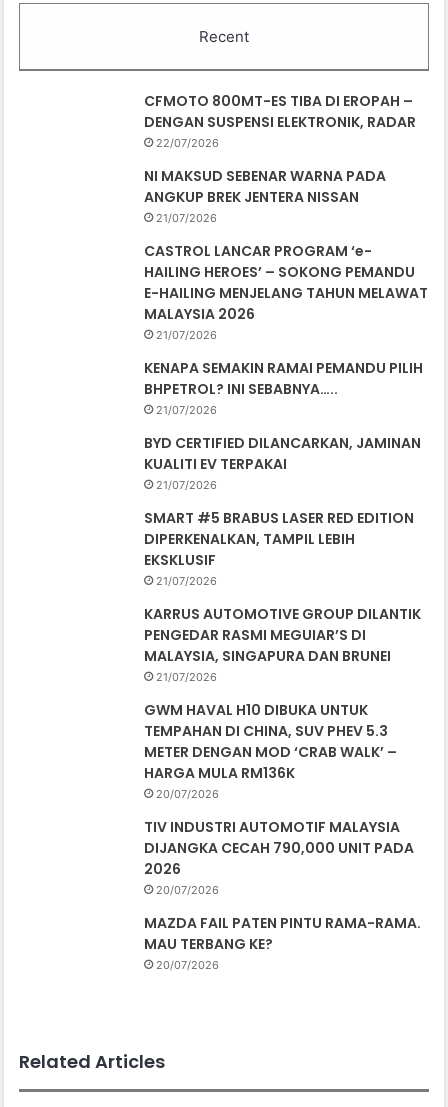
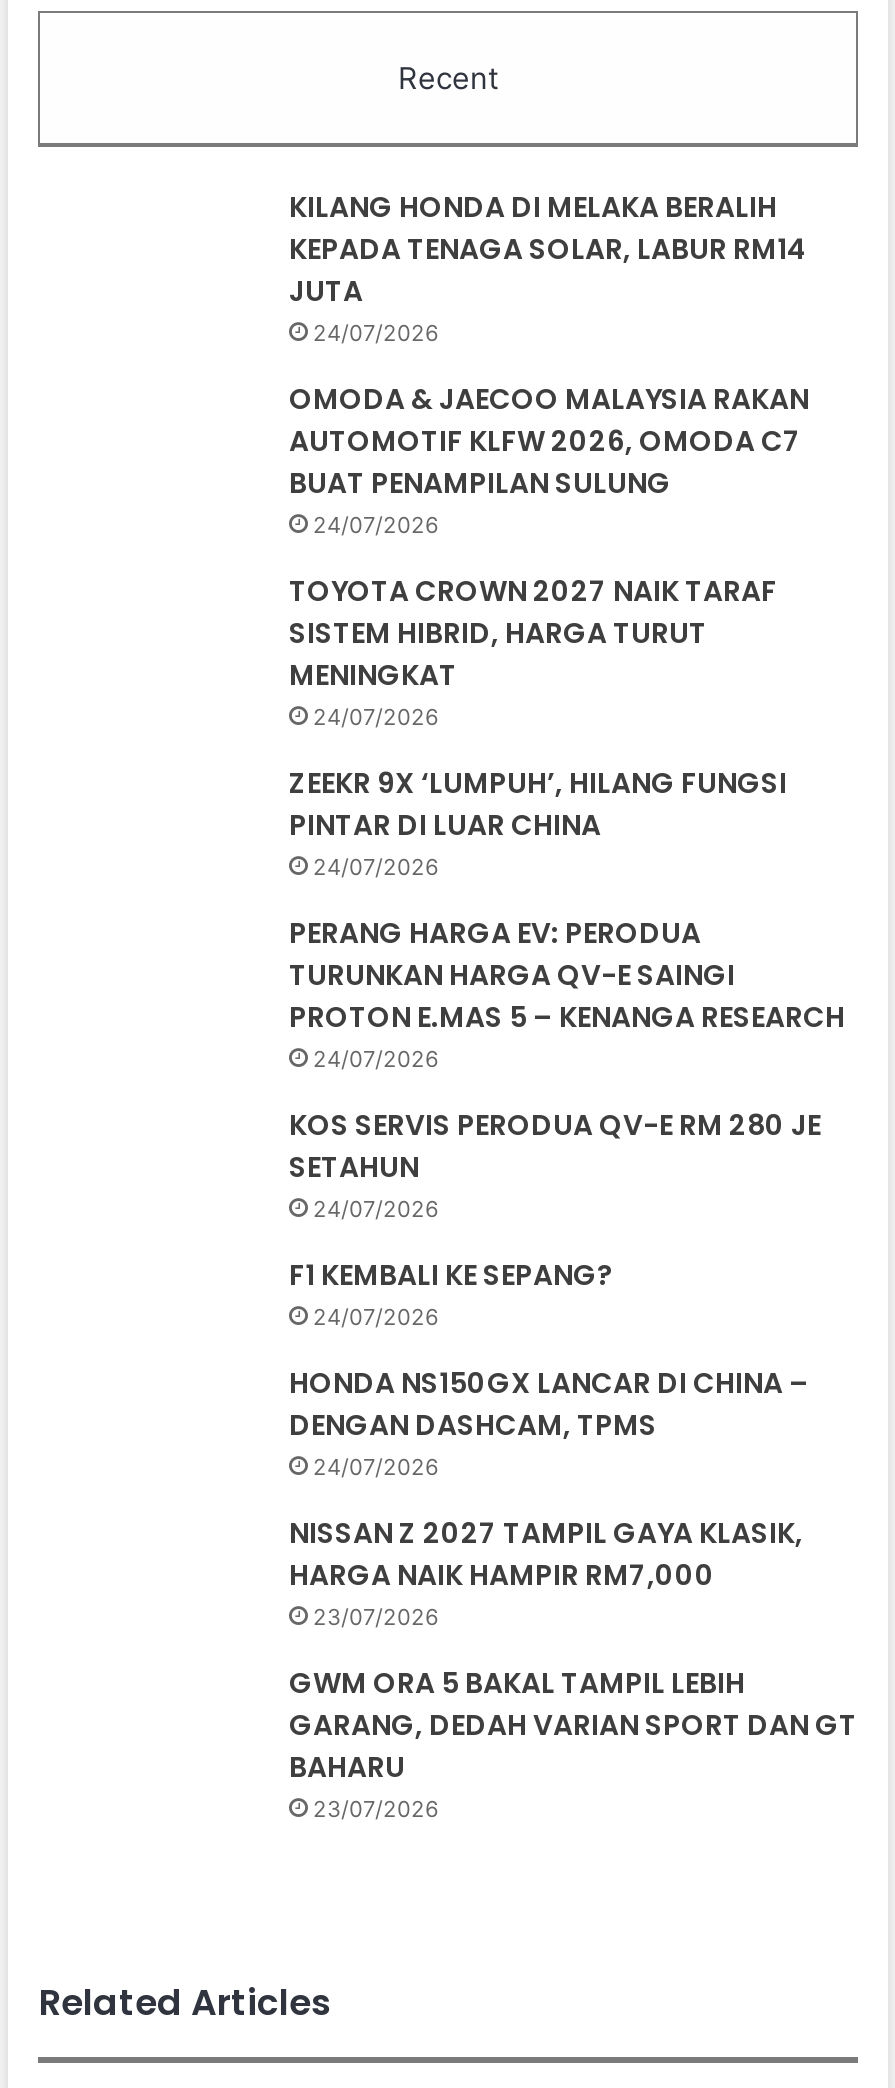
- CFMOTO 800MT-ES TIBA DI EROPAH –
- DENGAN SUSPENSI ELEKTRONIK, RADAR
- 22/07/2026
+ KILANG HONDA DI MELAKA BERALIH
+ KEPADA TENAGA SOLAR, LABUR RM14
+ JUTA
+ 24/07/2026

- NI MAKSUD SEBENAR WARNA PADA
- ANGKUP BREK JENTERA NISSAN
- 21/07/2026
+ OMODA & JAECOO MALAYSIA RAKAN
+ AUTOMOTIF KLFW 2026, OMODA C7
+ BUAT PENAMPILAN SULUNG
+ 24/07/2026

- CASTROL LANCAR PROGRAM ‘e-
- HAILING HEROES’ – SOKONG PEMANDU
- E-HAILING MENJELANG TAHUN MELAWAT
- MALAYSIA 2026
- 21/07/2026
+ TOYOTA CROWN 2027 NAIK TARAF
+ SISTEM HIBRID, HARGA TURUT
+ MENINGKAT
+ 24/07/2026

- KENAPA SEMAKIN RAMAI PEMANDU PILIH
- BHPETROL? INI SEBABNYA…..
- 21/07/2026
+ ZEEKR 9X ‘LUMPUH’, HILANG FUNGSI
+ PINTAR DI LUAR CHINA
+ 24/07/2026

- BYD CERTIFIED DILANCARKAN, JAMINAN
- KUALITI EV TERPAKAI
- 21/07/2026
+ PERANG HARGA EV: PERODUA
+ TURUNKAN HARGA QV-E SAINGI
+ PROTON E.MAS 5 – KENANGA RESEARCH
+ 24/07/2026

- SMART #5 BRABUS LASER RED EDITION
- DIPERKENALKAN, TAMPIL LEBIH
- EKSKLUSIF
- 21/07/2026
+ KOS SERVIS PERODUA QV-E RM 280 JE
+ SETAHUN
+ 24/07/2026

- KARRUS AUTOMOTIVE GROUP DILANTIK
- PENGEDAR RASMI MEGUIAR’S DI
- MALAYSIA, SINGAPURA DAN BRUNEI
- 21/07/2026
+ F1 KEMBALI KE SEPANG?
+ 24/07/2026

- GWM HAVAL H10 DIBUKA UNTUK
- TEMPAHAN DI CHINA, SUV PHEV 5.3
- METER DENGAN MOD ‘CRAB WALK’ –
- HARGA MULA RM136K
- 20/07/2026
+ HONDA NS150GX LANCAR DI CHINA –
+ DENGAN DASHCAM, TPMS
+ 24/07/2026

- TIV INDUSTRI AUTOMOTIF MALAYSIA
- DIJANGKA CECAH 790,000 UNIT PADA
- 2026
- 20/07/2026
+ NISSAN Z 2027 TAMPIL GAYA KLASIK,
+ HARGA NAIK HAMPIR RM7,000
+ 23/07/2026

- MAZDA FAIL PATEN PINTU RAMA-RAMA.
- MAU TERBANG KE?
- 20/07/2026
+ GWM ORA 5 BAKAL TAMPIL LEBIH
+ GARANG, DEDAH VARIAN SPORT DAN GT
+ BAHARU
+ 23/07/2026
